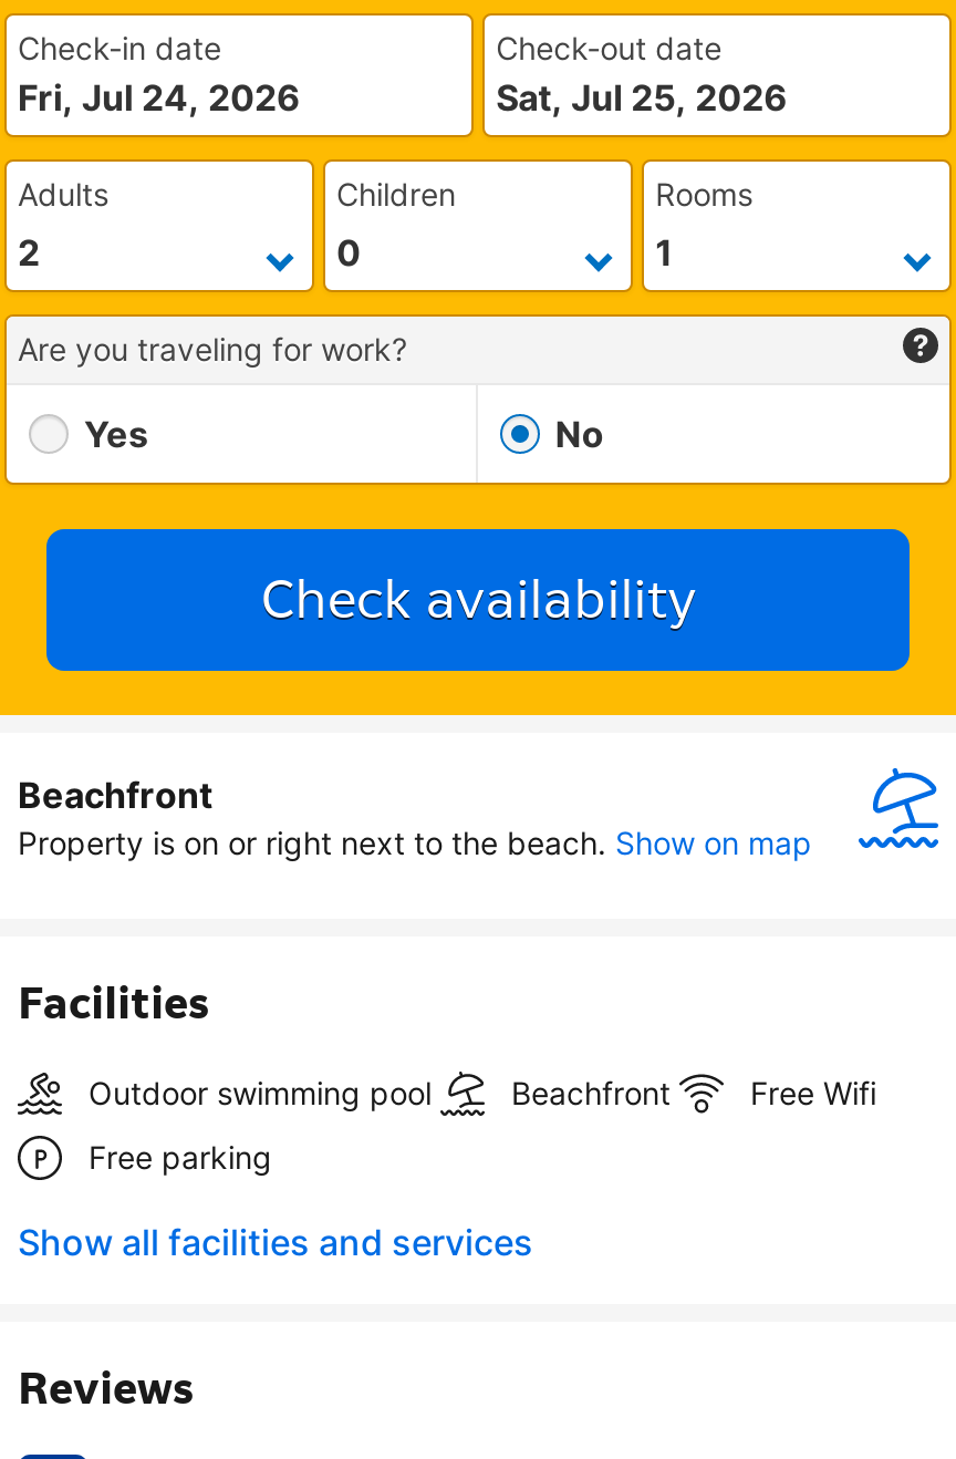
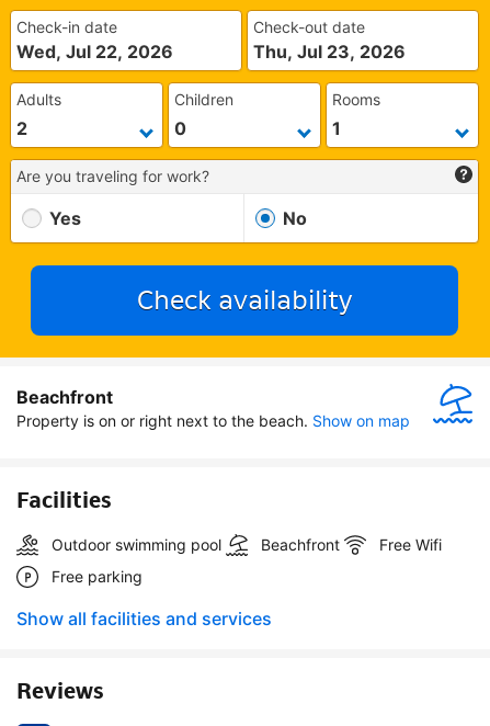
- Fri, Jul 24, 2026
+ Wed, Jul 22, 2026

- Sat, Jul 25, 2026
+ Thu, Jul 23, 2026
